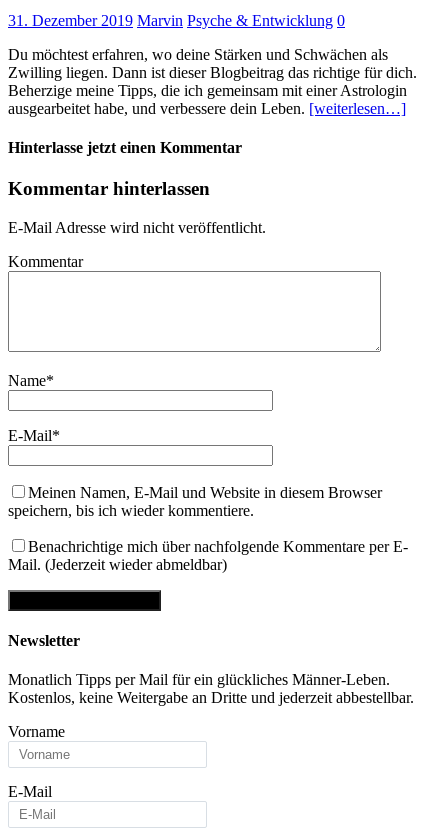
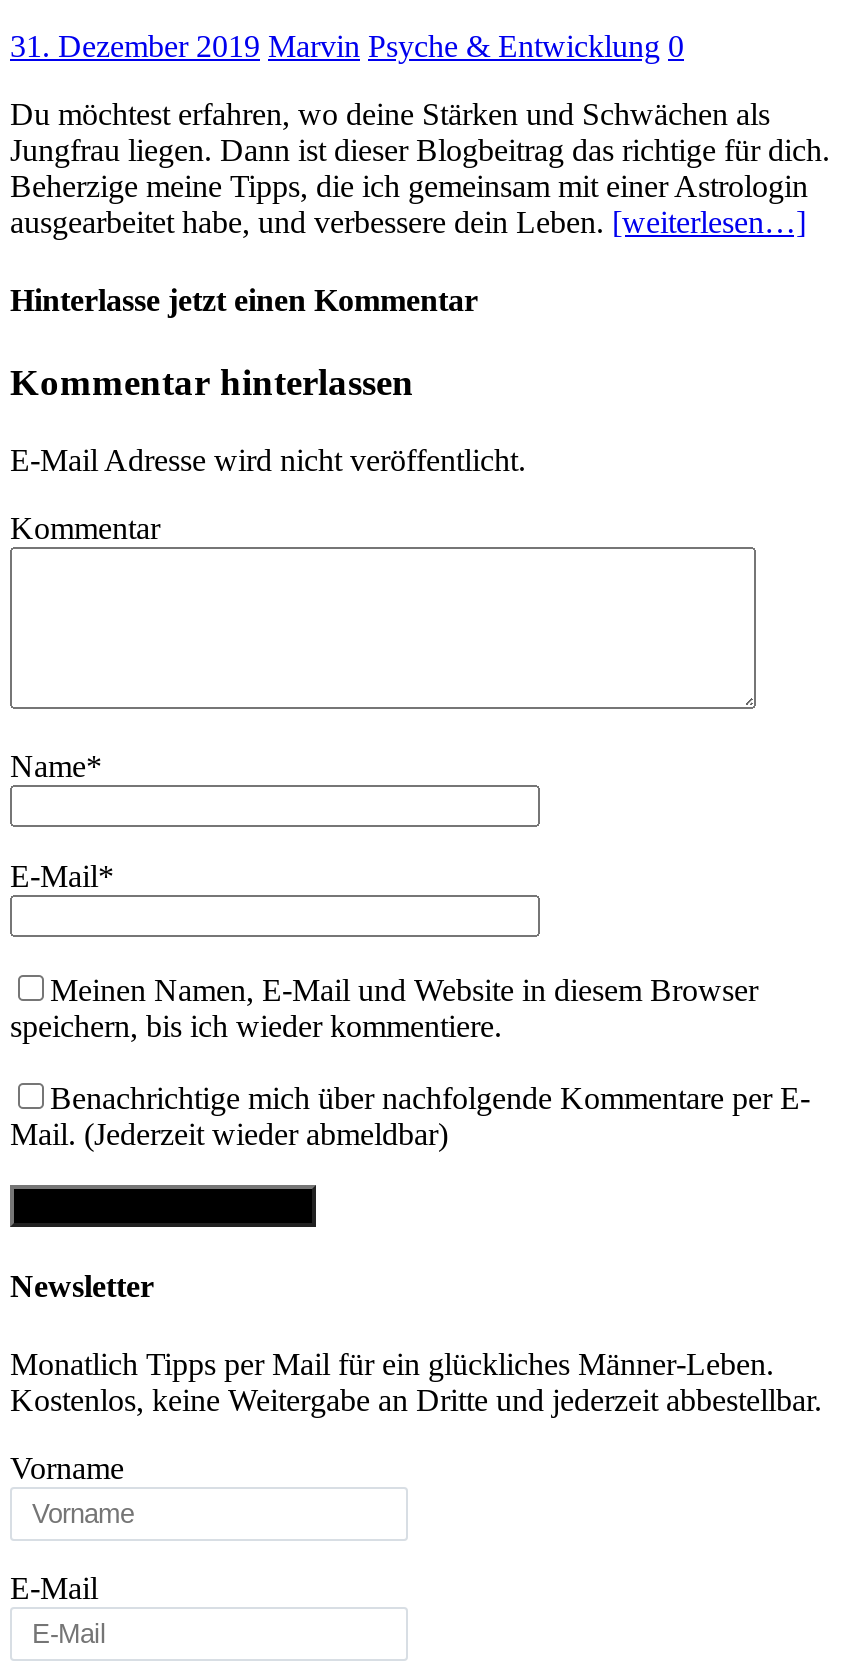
- Zwilling liegen. Dann ist dieser Blogbeitrag das richtige für dich.
+ Jungfrau liegen. Dann ist dieser Blogbeitrag das richtige für dich.
